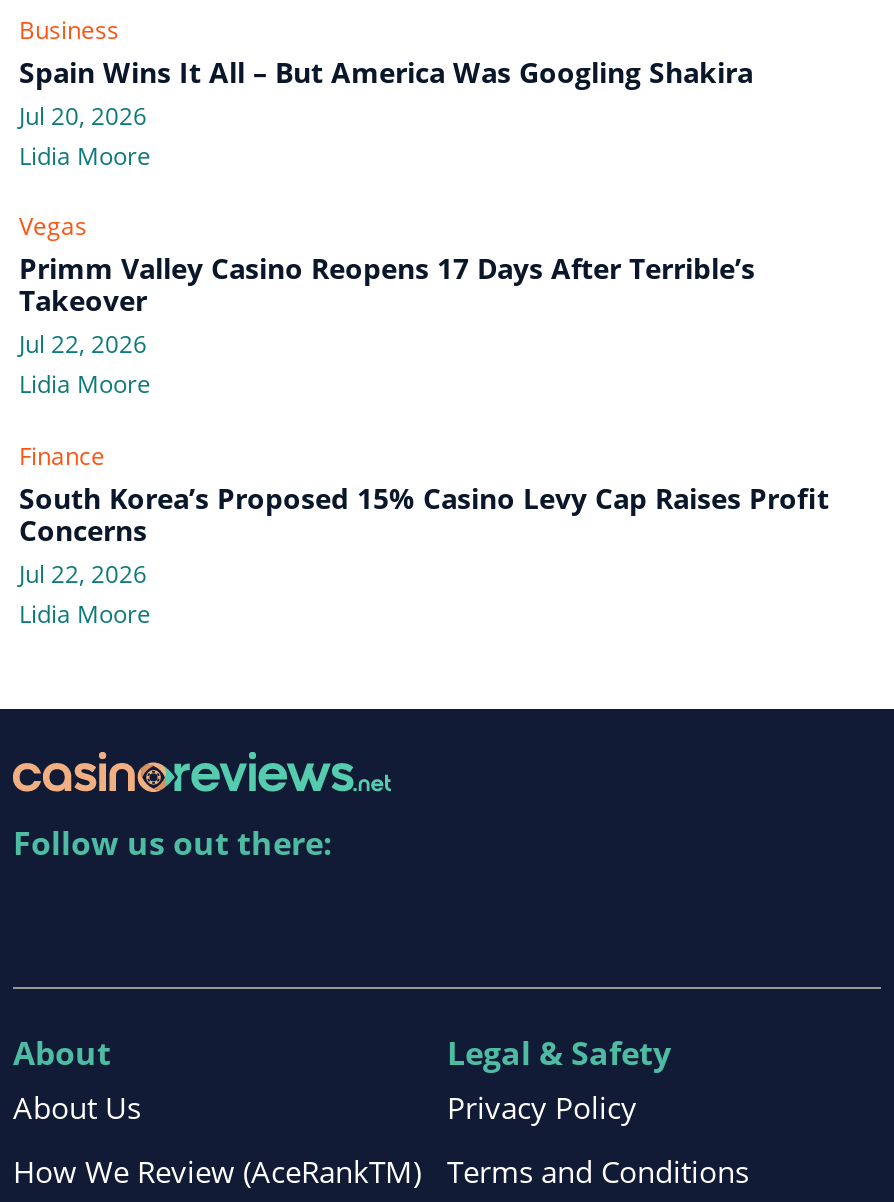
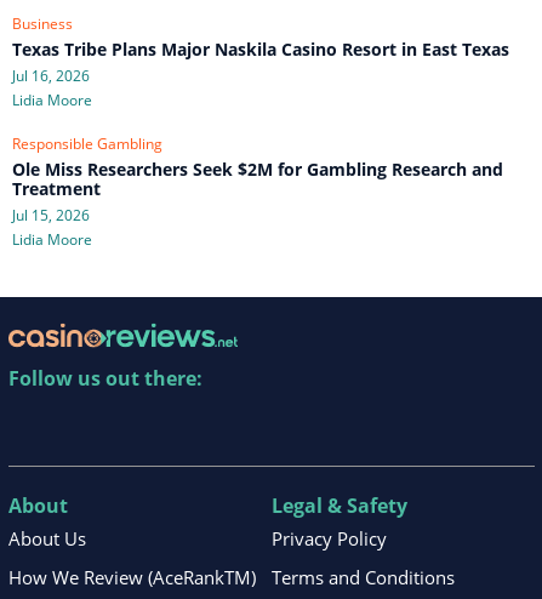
- Spain Wins It All – But America Was Googling Shakira
- Jul 20, 2026
+ Texas Tribe Plans Major Naskila Casino Resort in East Texas
+ Jul 16, 2026

- Vegas
- Primm Valley Casino Reopens 17 Days After Terrible’s
- Takeover
- Jul 22, 2026
- Lidia Moore
- Finance
- South Korea’s Proposed 15% Casino Levy Cap Raises Profit
- Concerns
- Jul 22, 2026
+ Responsible Gambling
+ Ole Miss Researchers Seek $2M for Gambling Research and
+ Treatment
+ Jul 15, 2026
